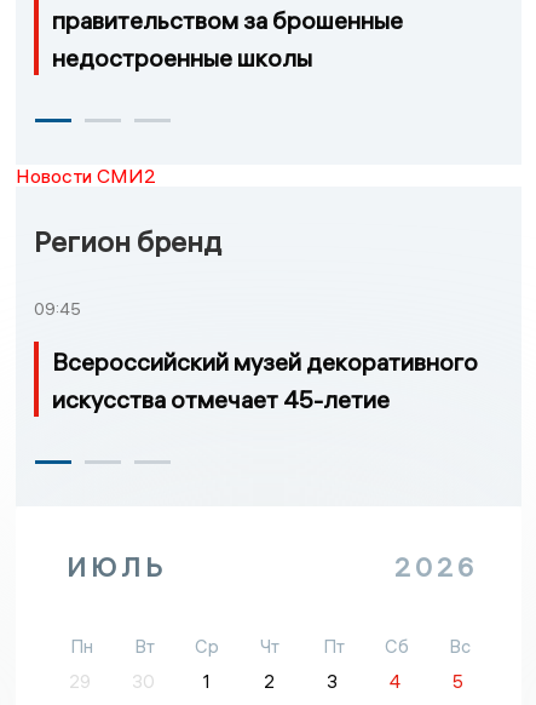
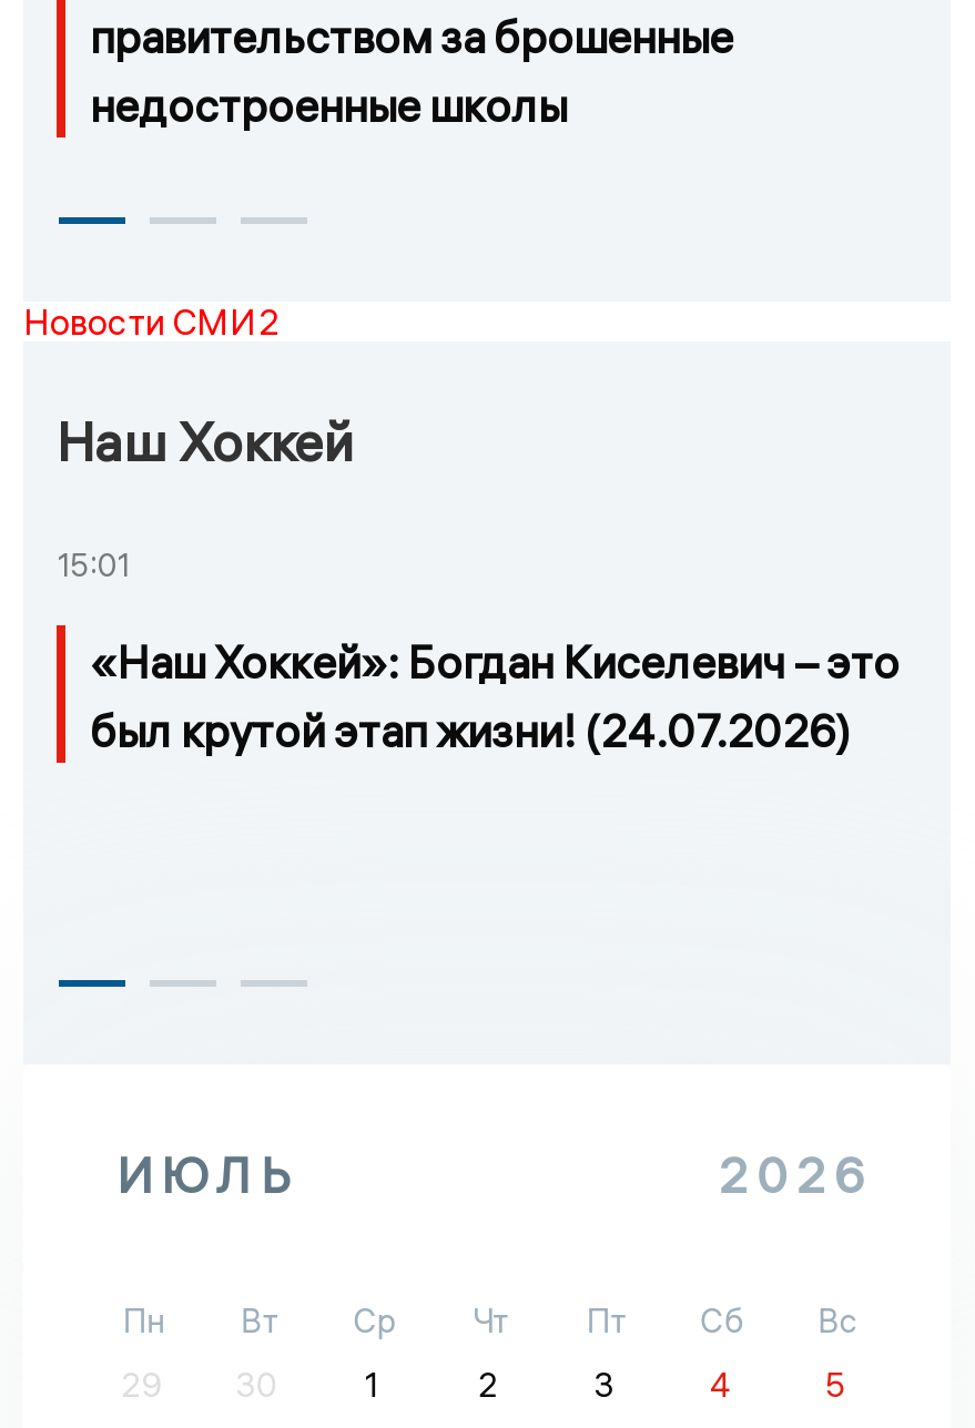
- Регион бренд
+ Наш Хоккей

- 09:45
+ 15:01

- Всероссийский музей декоративного
- искусства отмечает 45-летие
+ «Наш Хоккей»: Богдан Киселевич – это
+ был крутой этап жизни! (24.07.2026)
